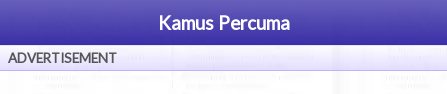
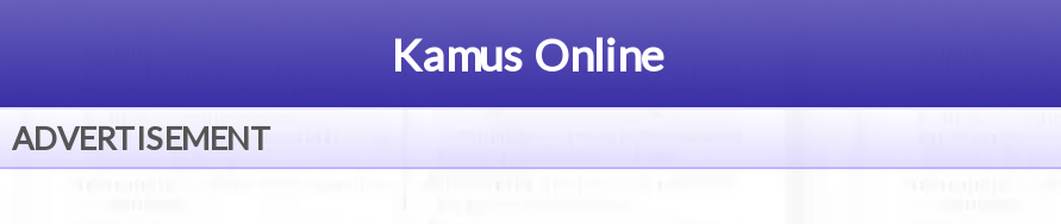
- Kamus Percuma
+ Kamus Online
